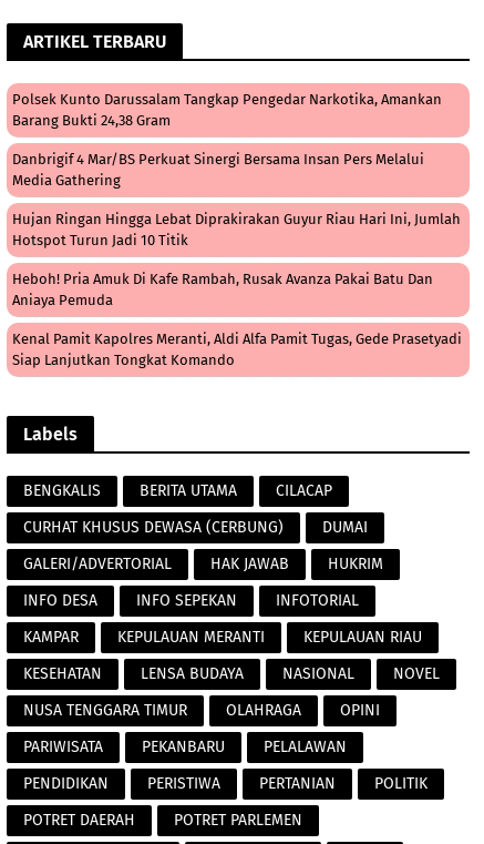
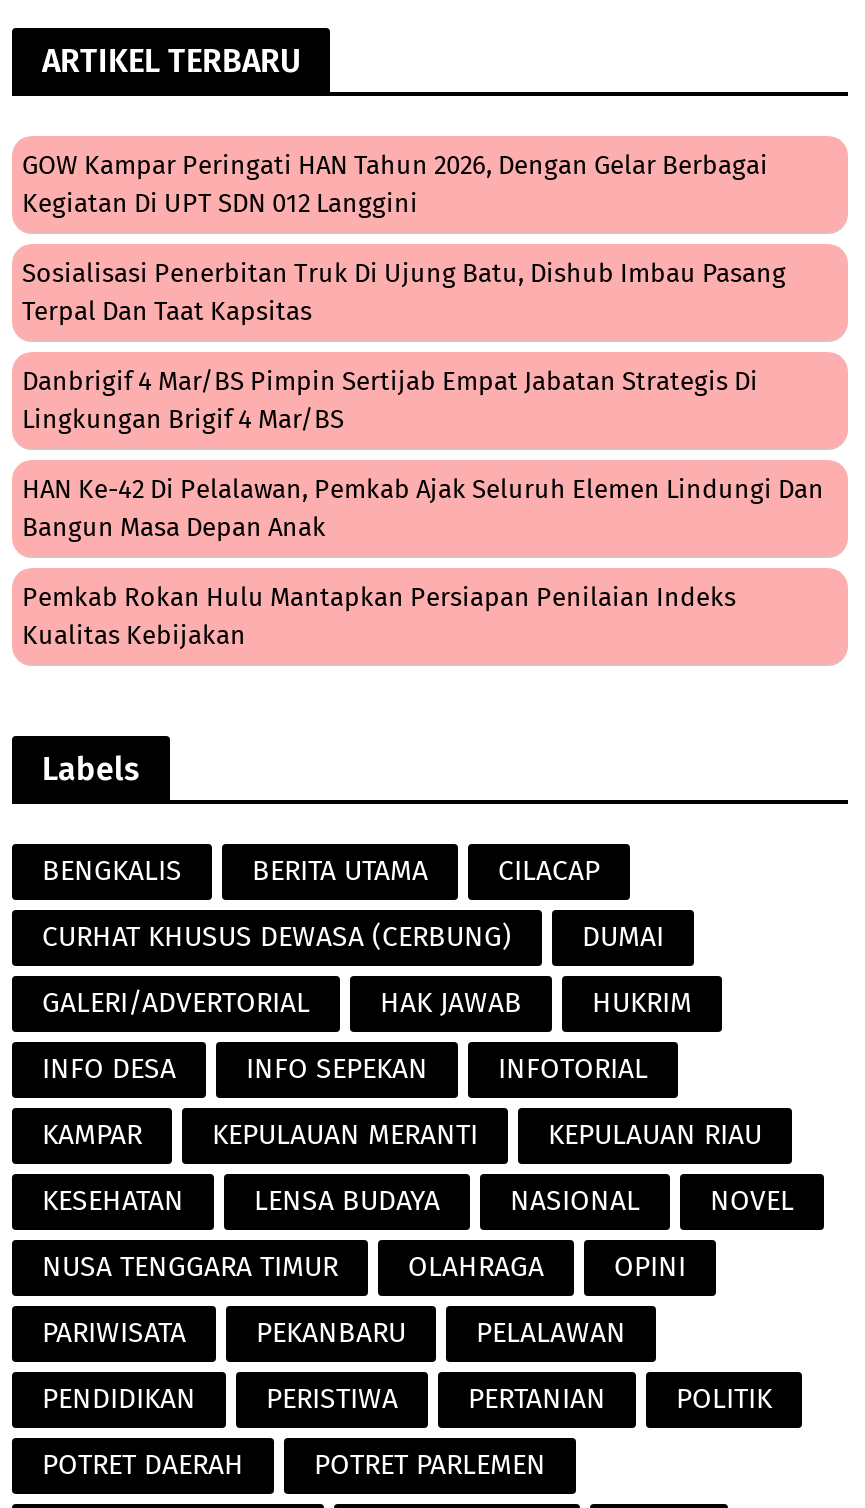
- Polsek Kunto Darussalam Tangkap Pengedar Narkotika, Amankan
- Barang Bukti 24,38 Gram
+ GOW Kampar Peringati HAN Tahun 2026, Dengan Gelar Berbagai
+ Kegiatan Di UPT SDN 012 Langgini

- Danbrigif 4 Mar/BS Perkuat Sinergi Bersama Insan Pers Melalui
- Media Gathering
+ Sosialisasi Penerbitan Truk Di Ujung Batu, Dishub Imbau Pasang
+ Terpal Dan Taat Kapsitas

- Hujan Ringan Hingga Lebat Diprakirakan Guyur Riau Hari Ini, Jumlah
- Hotspot Turun Jadi 10 Titik
+ Danbrigif 4 Mar/BS Pimpin Sertijab Empat Jabatan Strategis Di
+ Lingkungan Brigif 4 Mar/BS

- Heboh! Pria Amuk Di Kafe Rambah, Rusak Avanza Pakai Batu Dan
- Aniaya Pemuda
+ HAN Ke-42 Di Pelalawan, Pemkab Ajak Seluruh Elemen Lindungi Dan
+ Bangun Masa Depan Anak

- Kenal Pamit Kapolres Meranti, Aldi Alfa Pamit Tugas, Gede Prasetyadi
- Siap Lanjutkan Tongkat Komando
+ Pemkab Rokan Hulu Mantapkan Persiapan Penilaian Indeks
+ Kualitas Kebijakan
